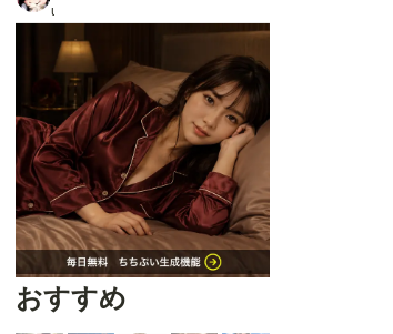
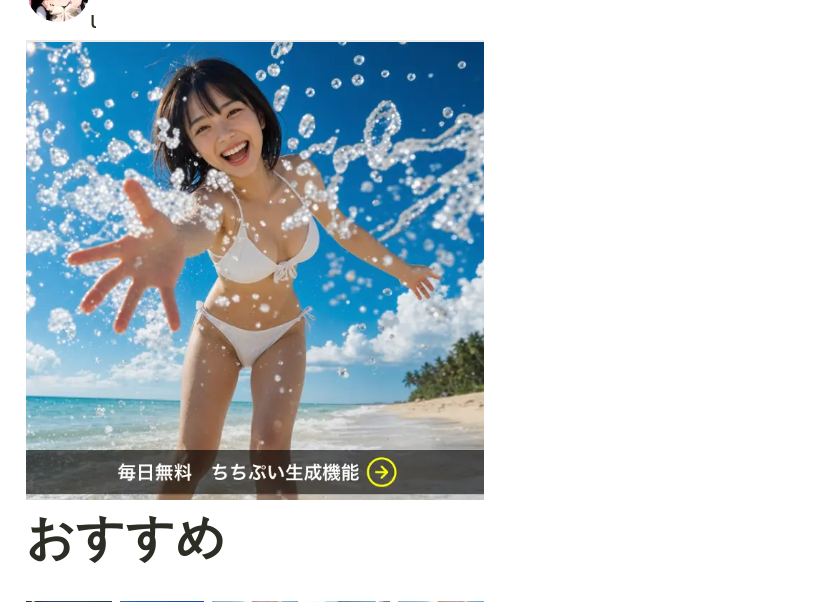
- [image]
+ [image]
